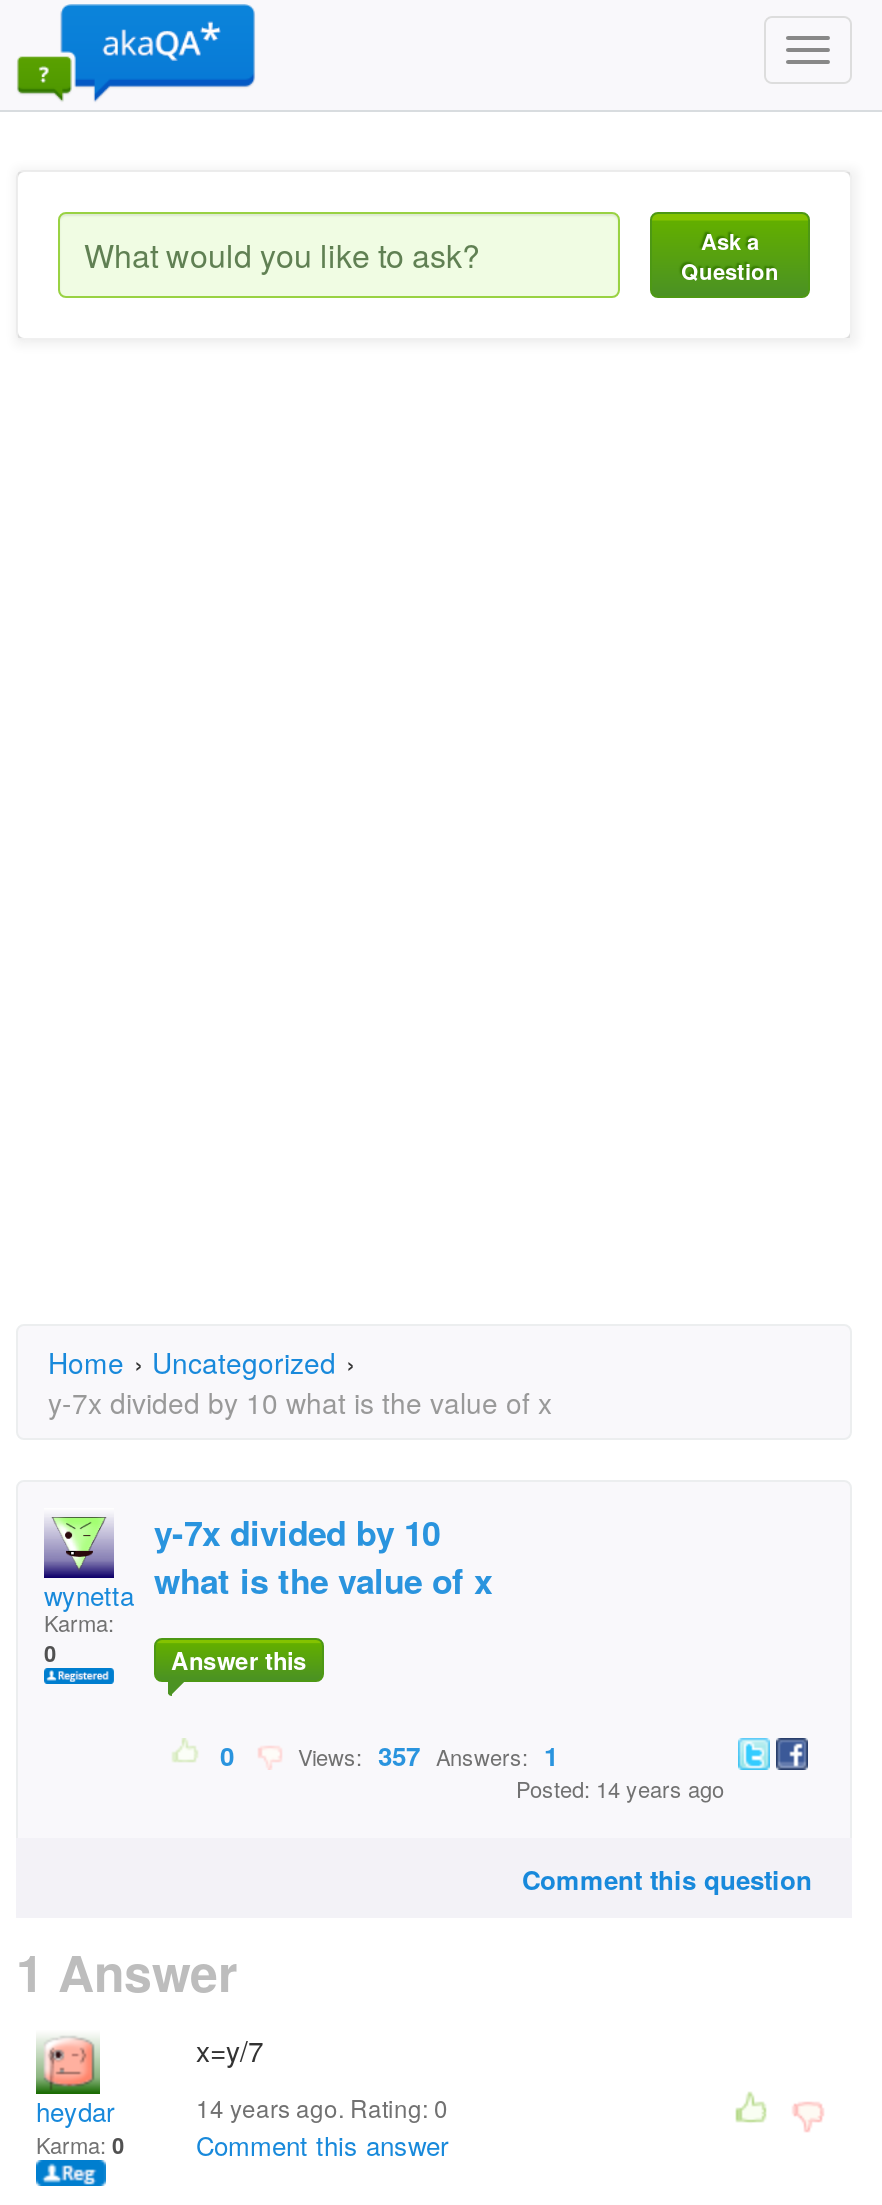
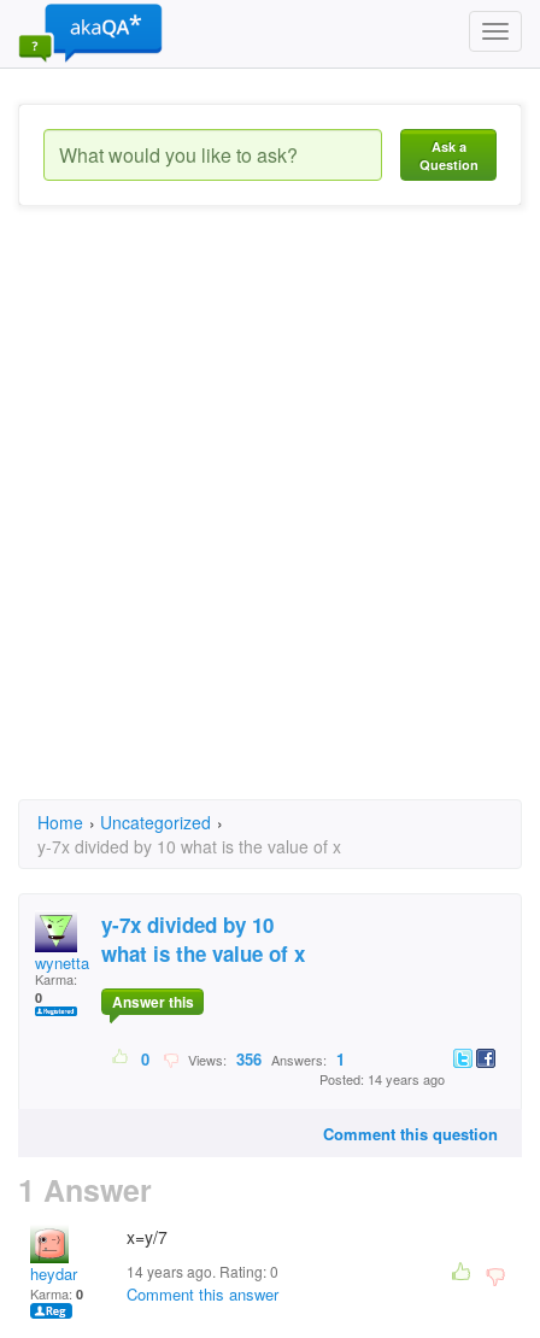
- Views: 357 Answers: 1
+ Views: 356 Answers: 1
